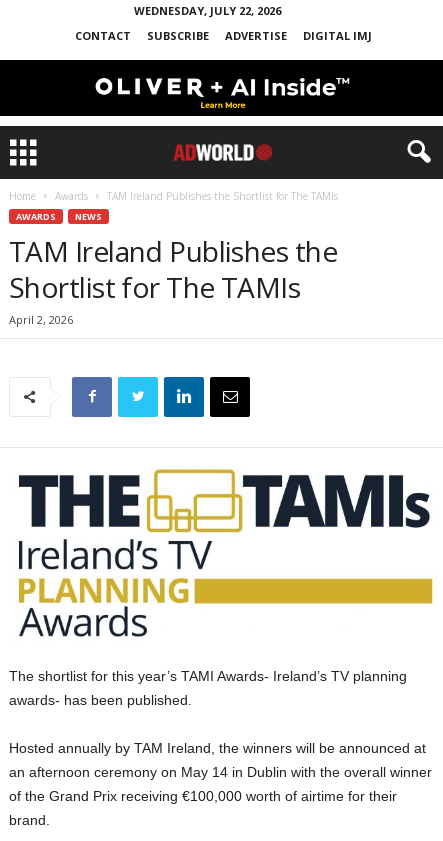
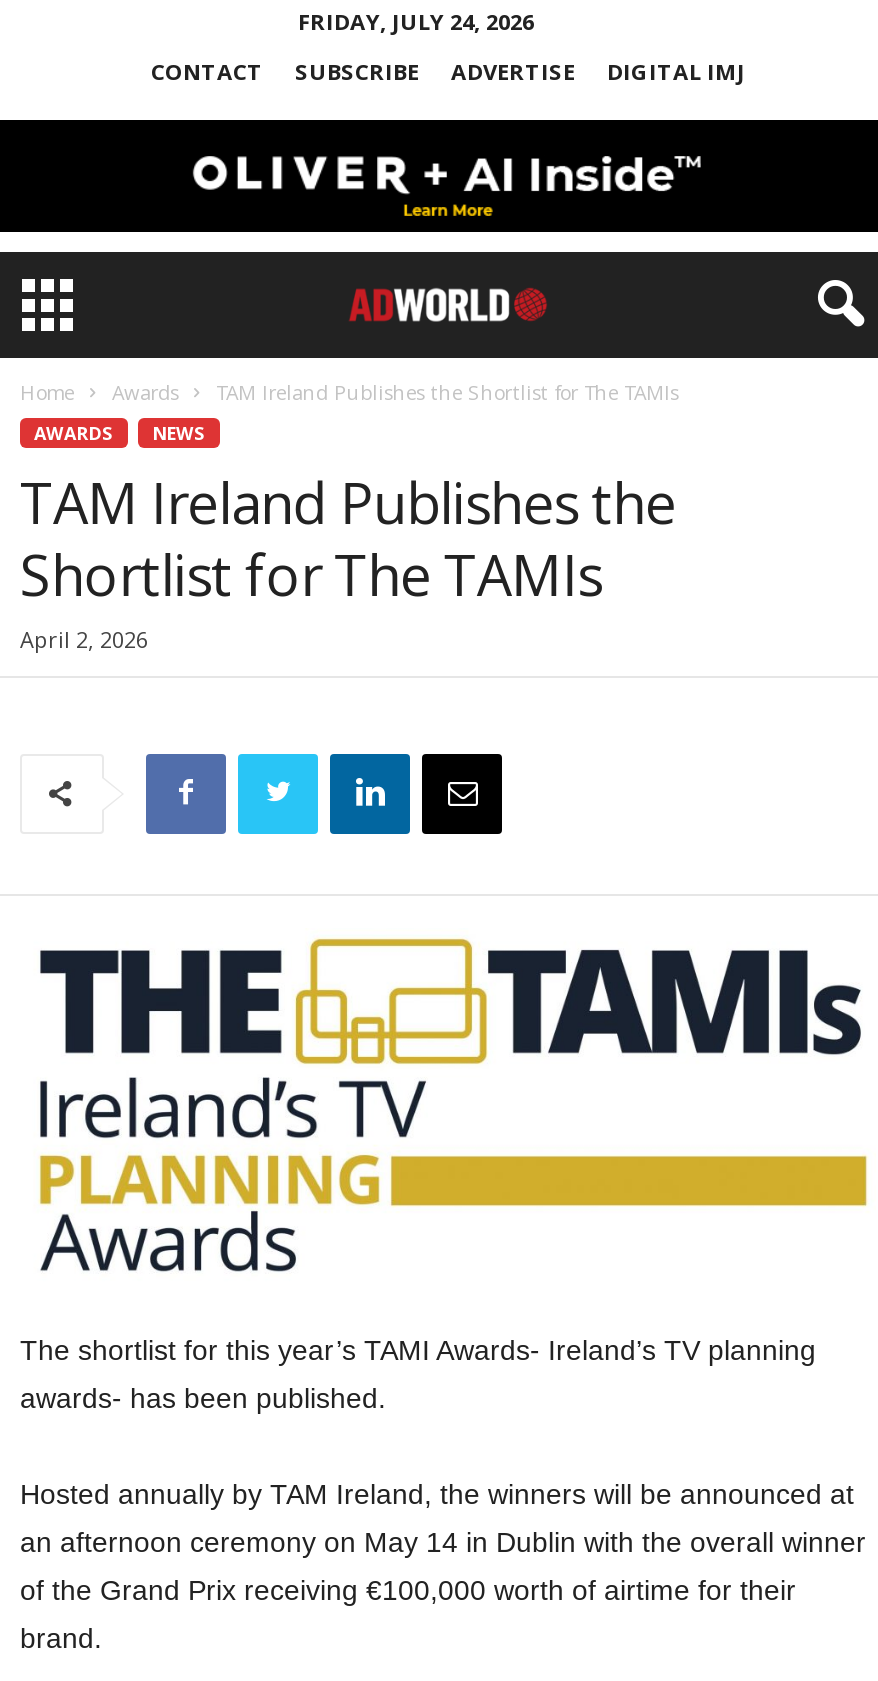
- WEDNESDAY, JULY 22, 2026
+ FRIDAY, JULY 24, 2026
